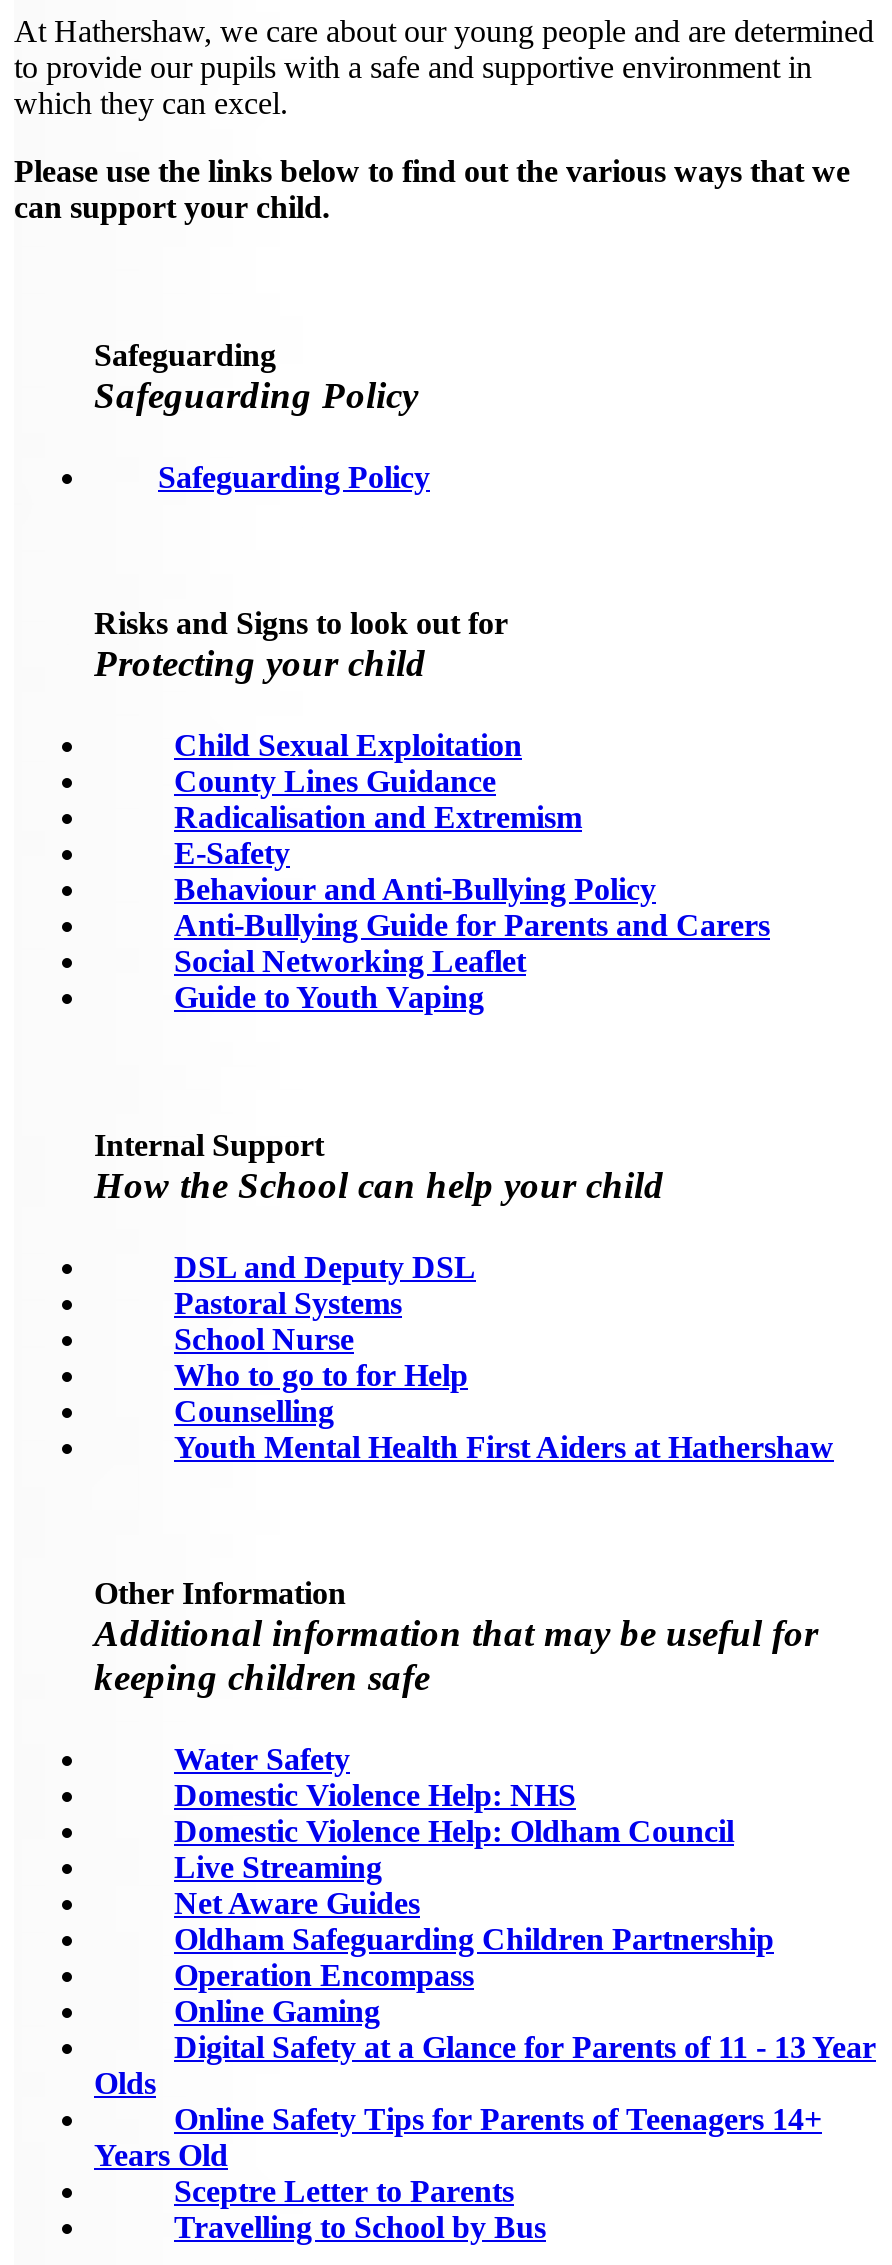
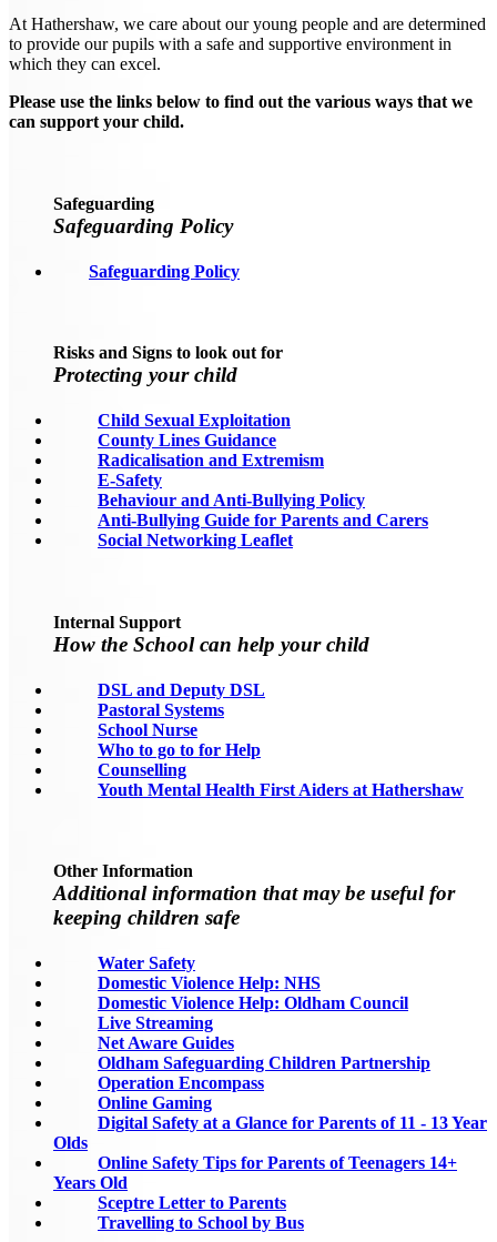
- Guide to Youth Vaping
